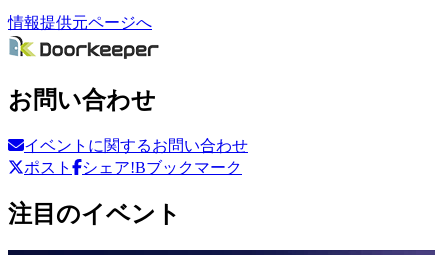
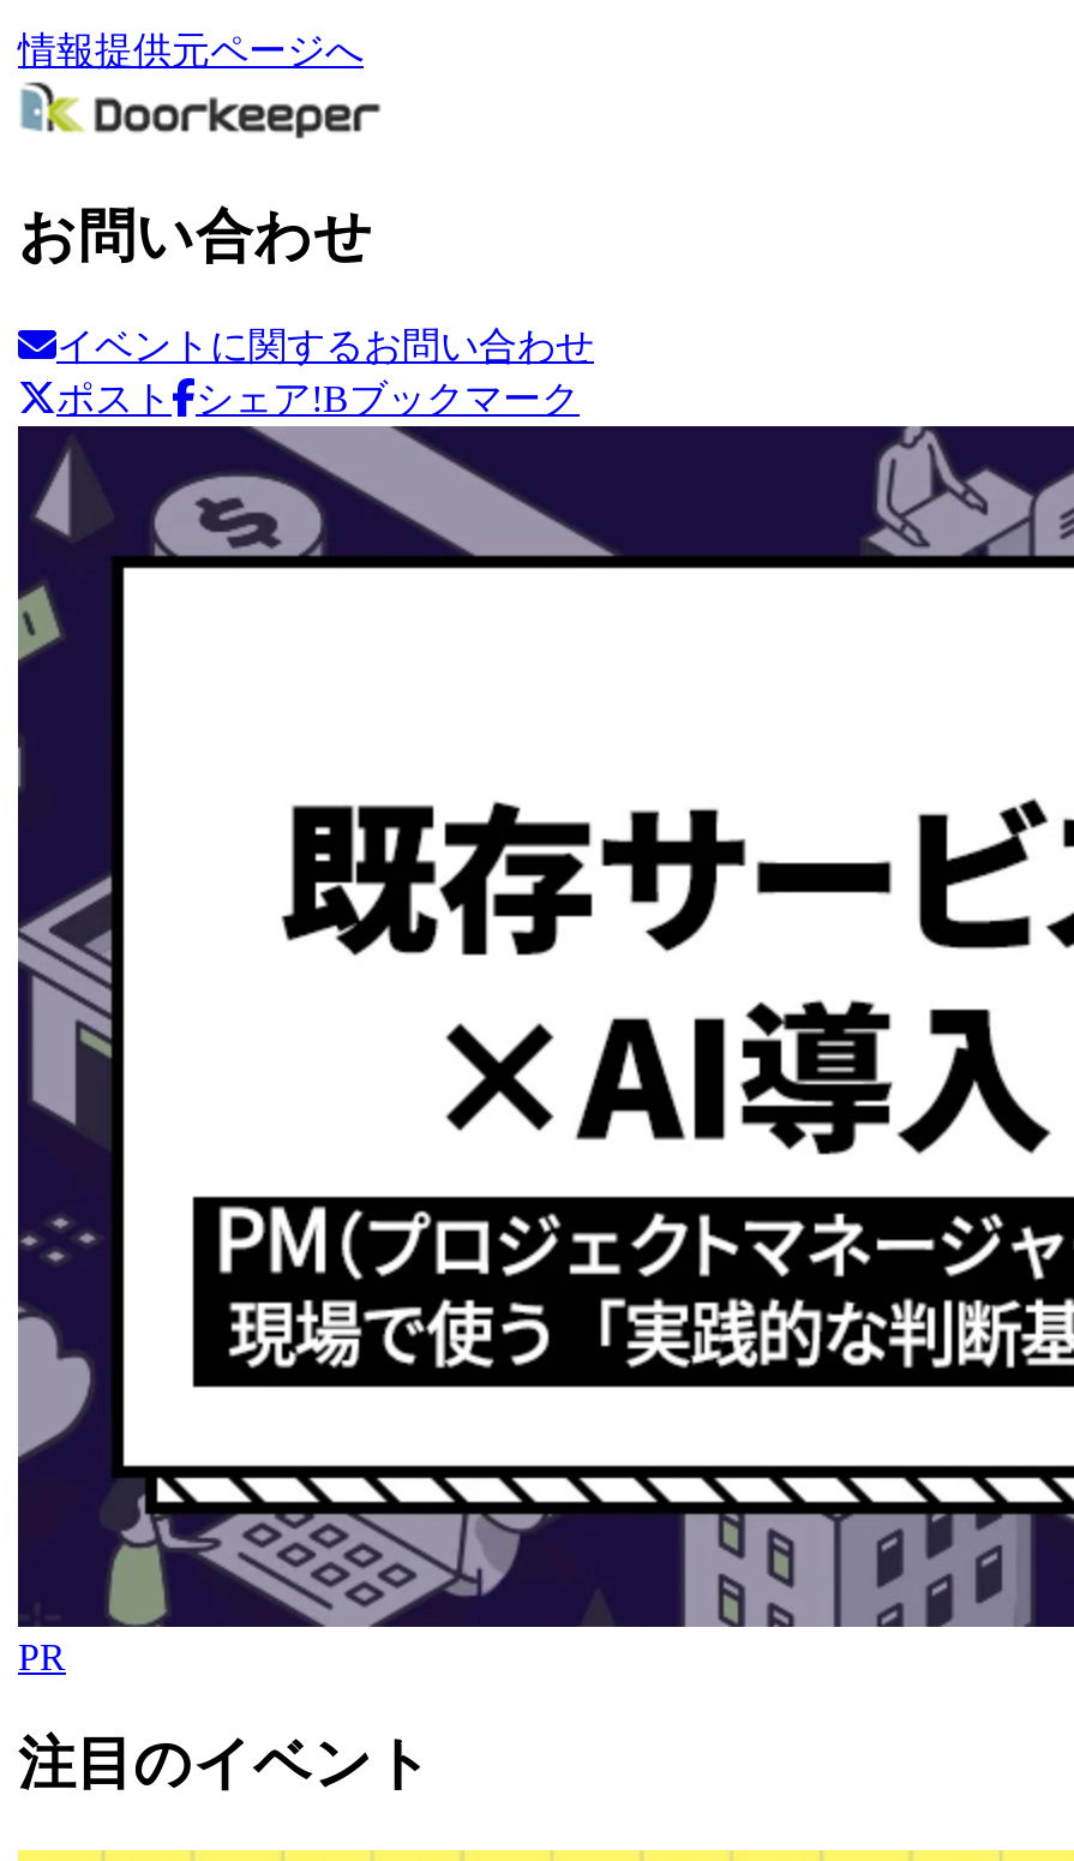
+ [image]
+ PR
